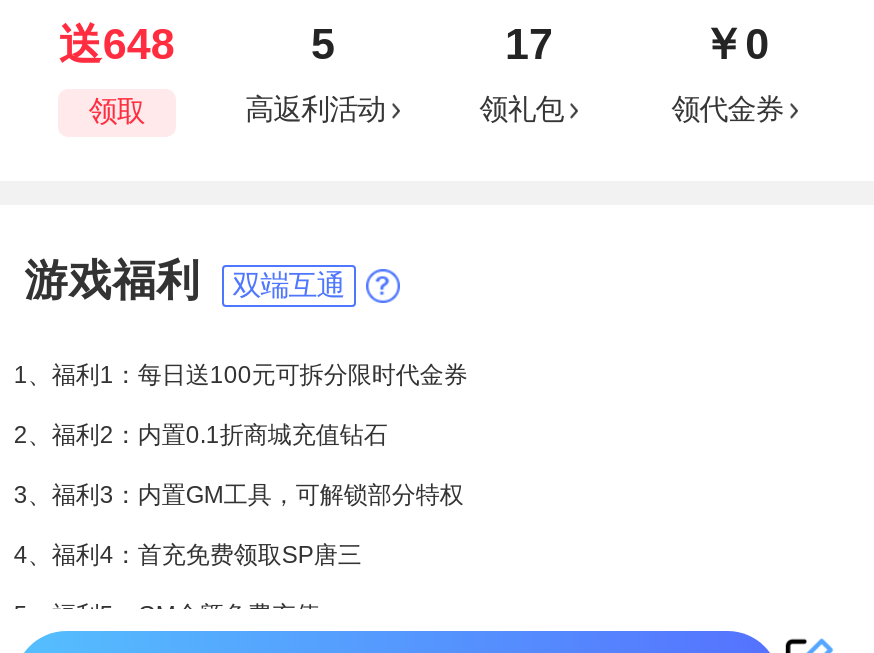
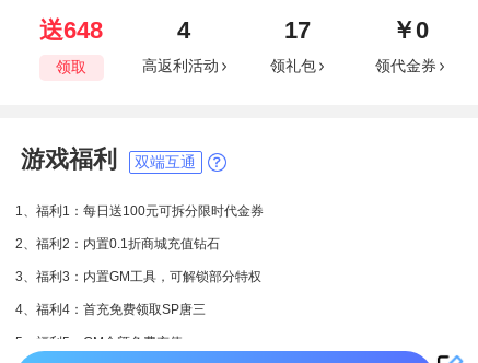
- 5
+ 4
